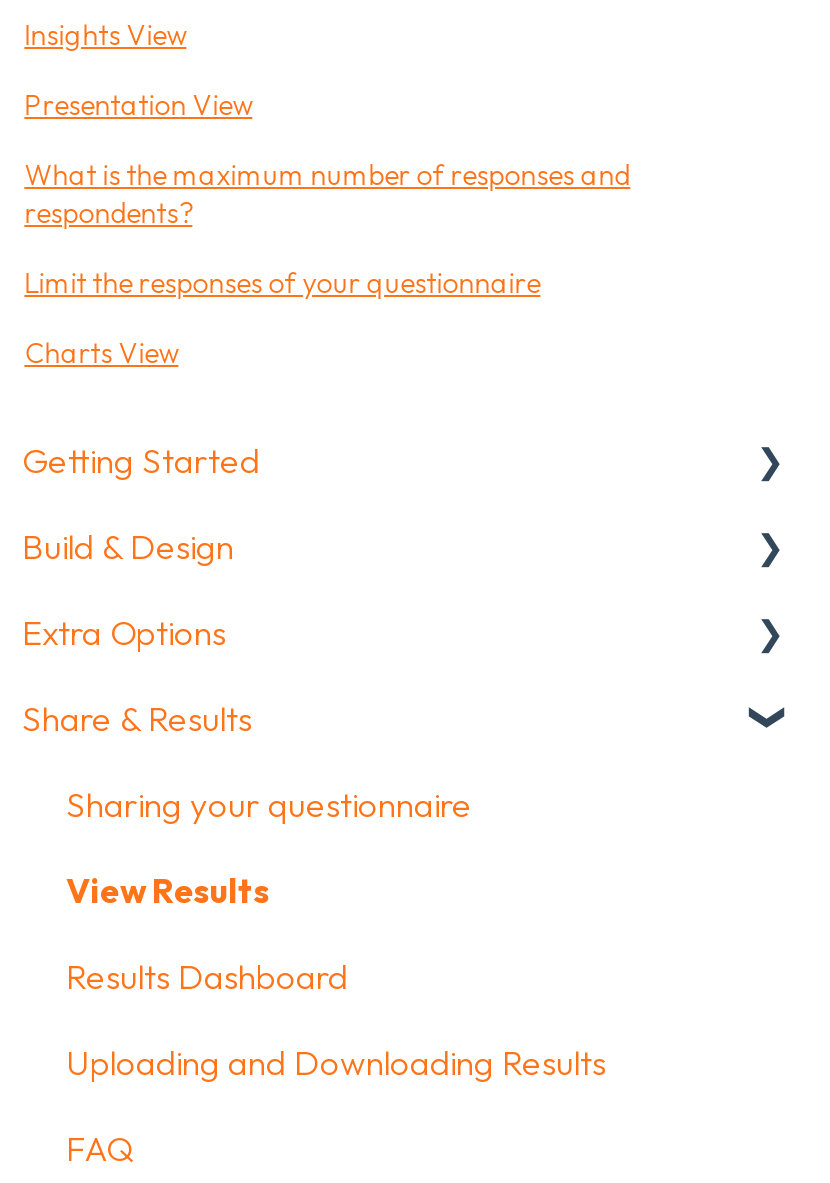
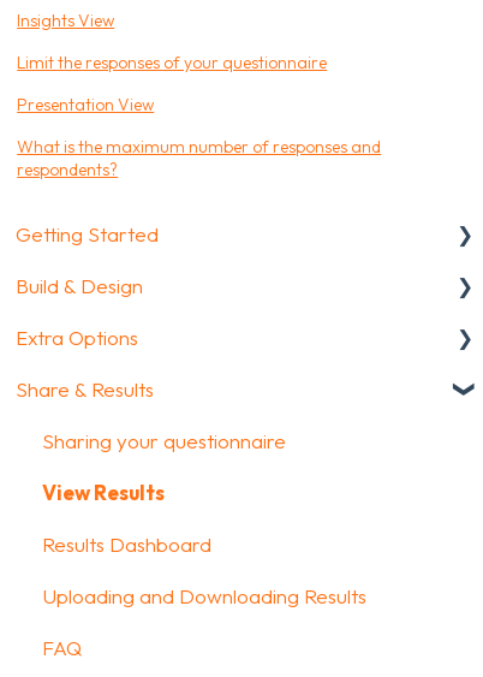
moved down: Presentation View | What is the maximum number of responses and | respondents?

moved up: Limit the responses of your questionnaire

- Charts View
